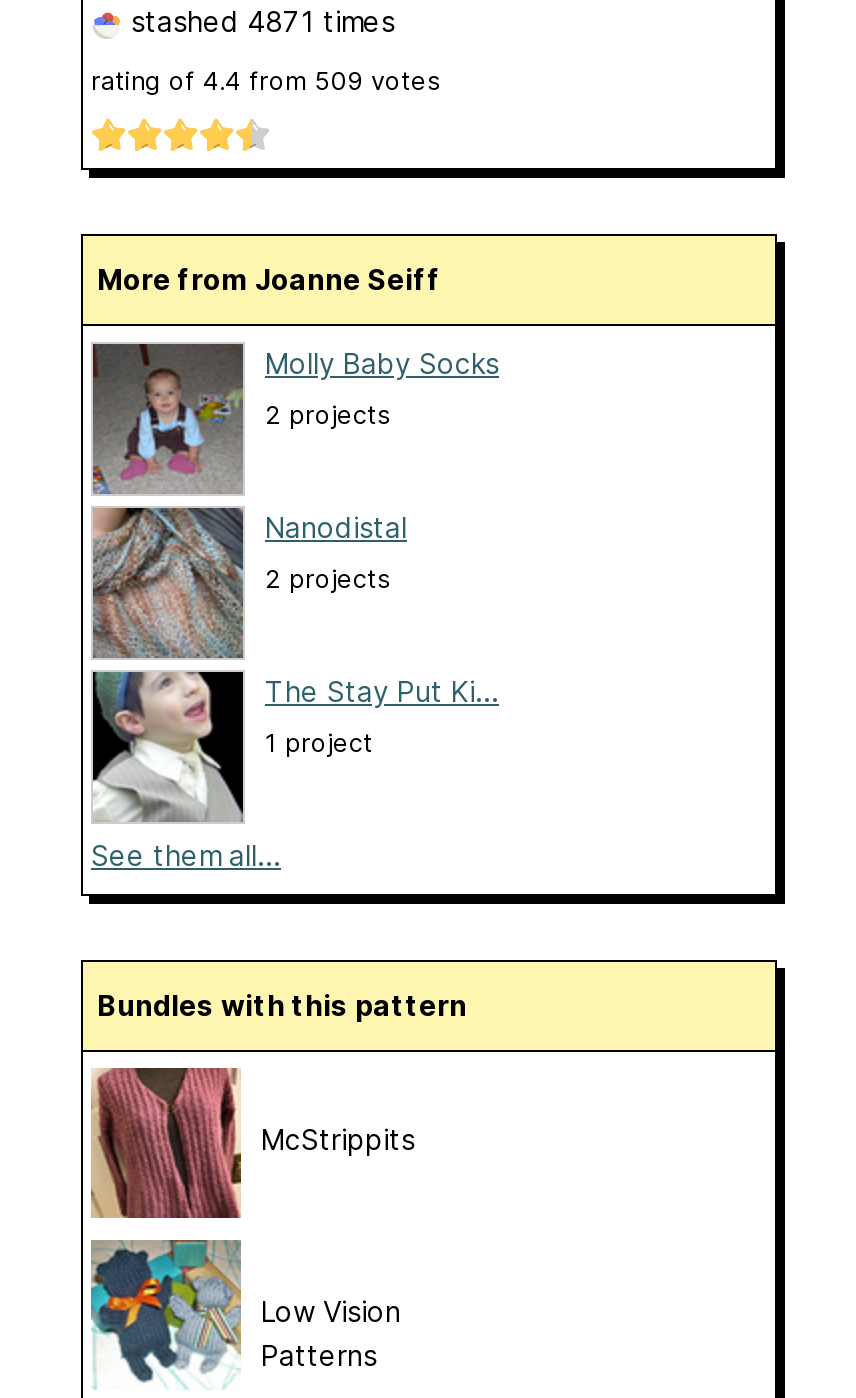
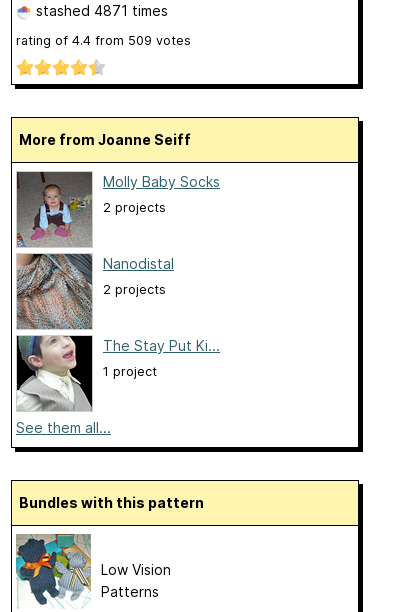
- [image]
- McStrippits
